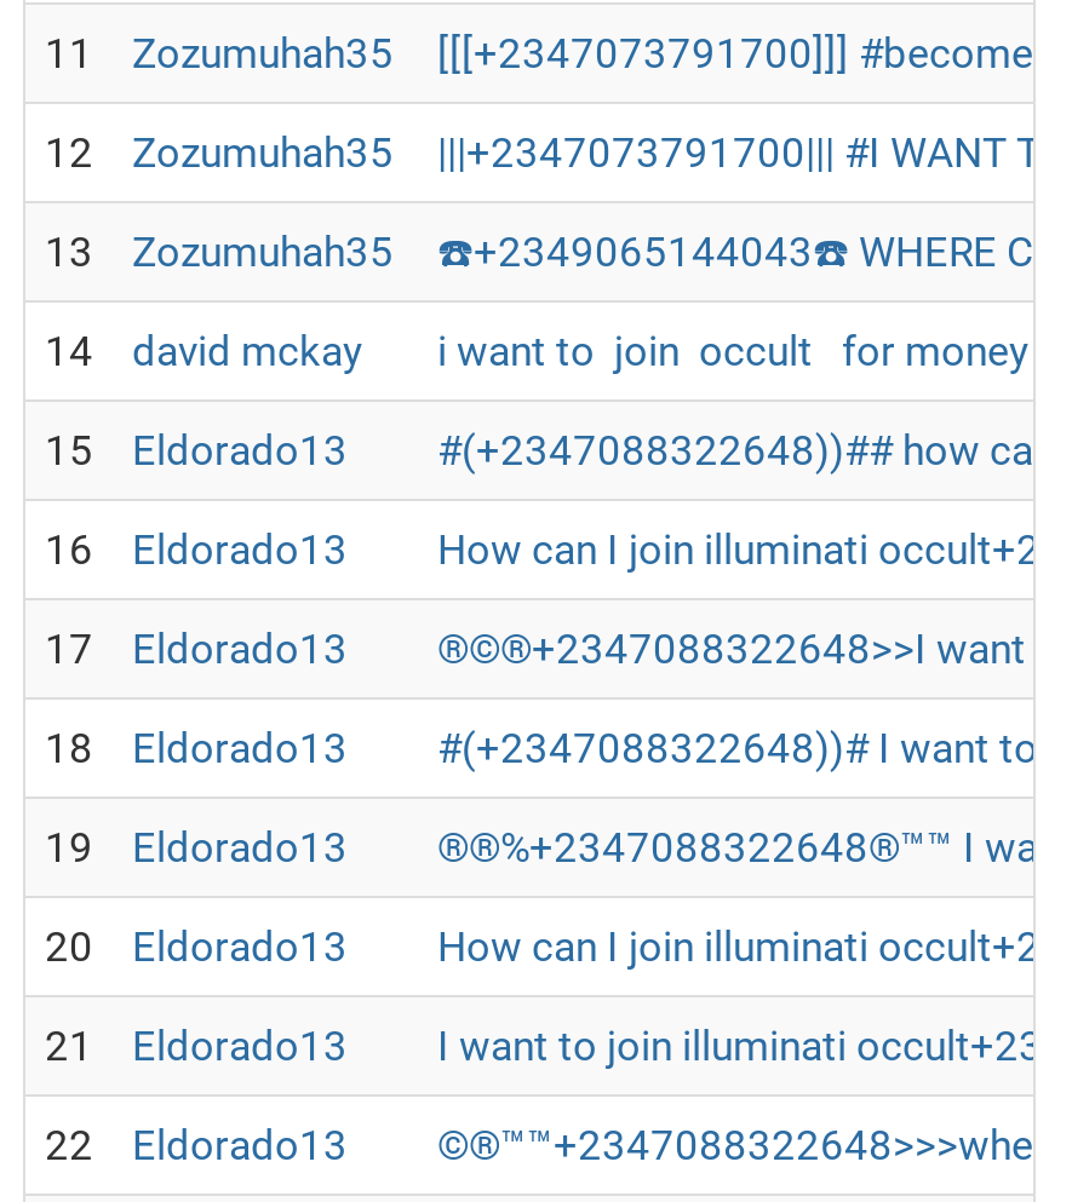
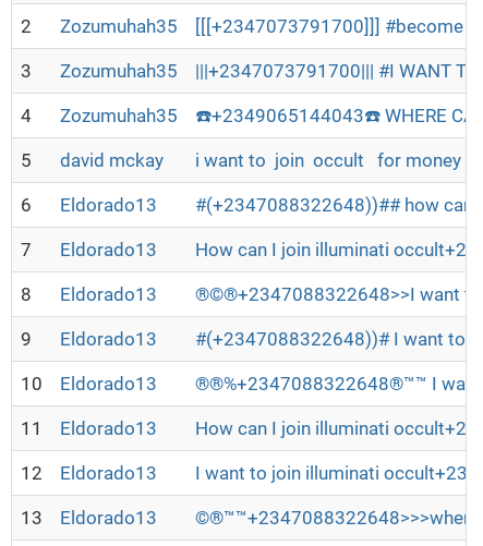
- 11
+ 2

- 12
+ 3

- 13
+ 4

- 14
+ 5

- 15
+ 6

- 16
+ 7

- 17
+ 8

- 18
+ 9

- 19
+ 10

- 20
+ 11

- 21
+ 12

- 22
+ 13
